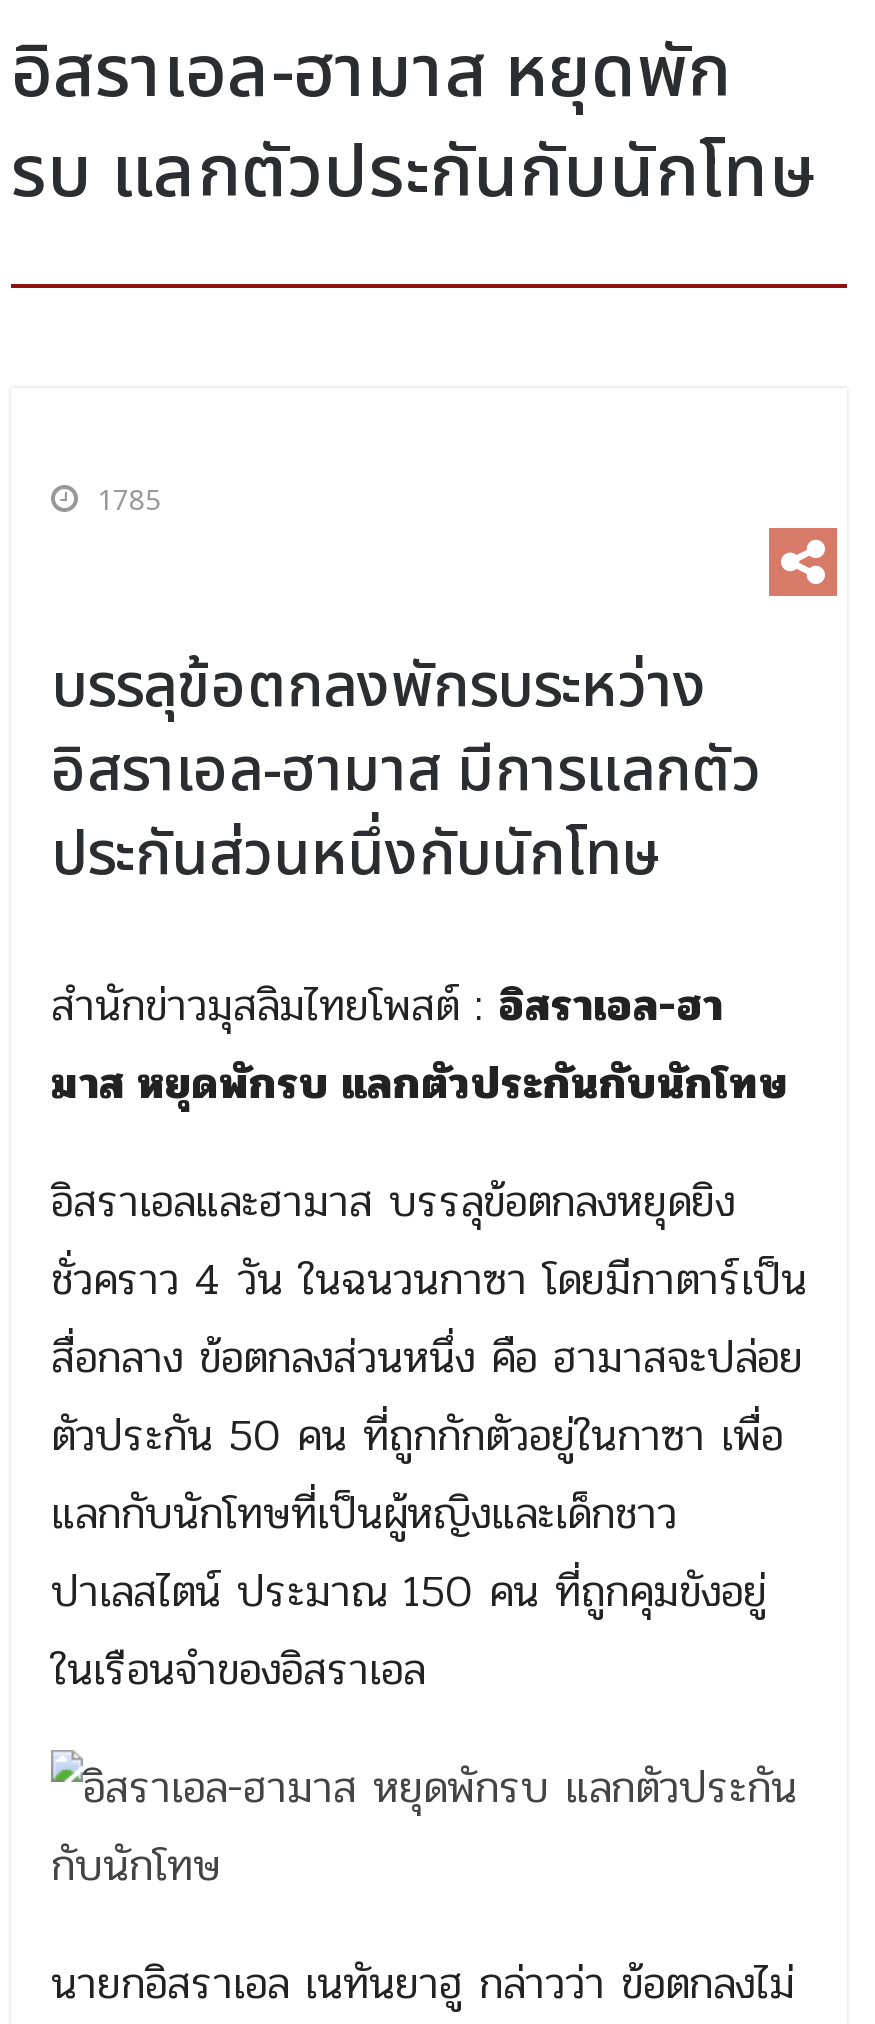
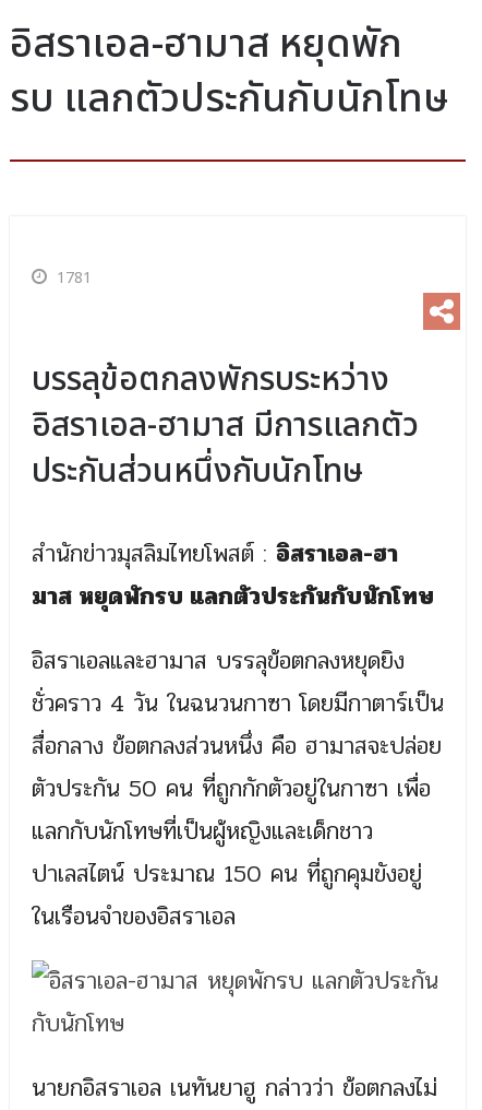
- 1785
+ 1781
